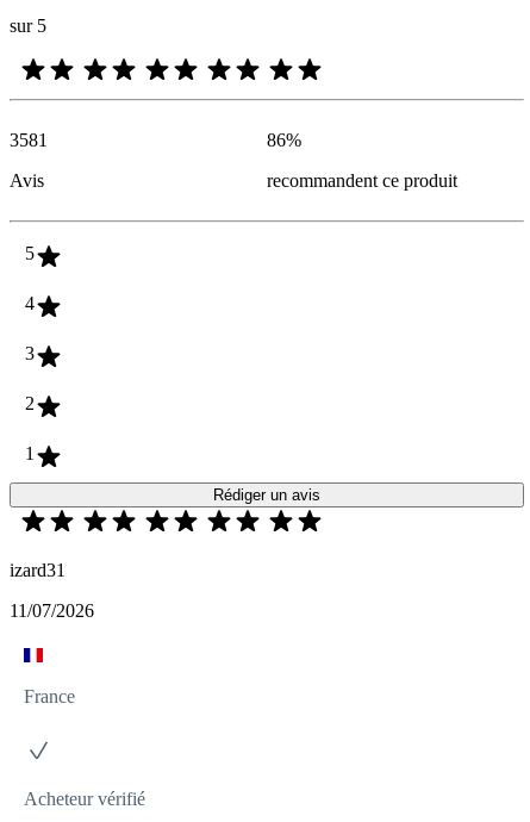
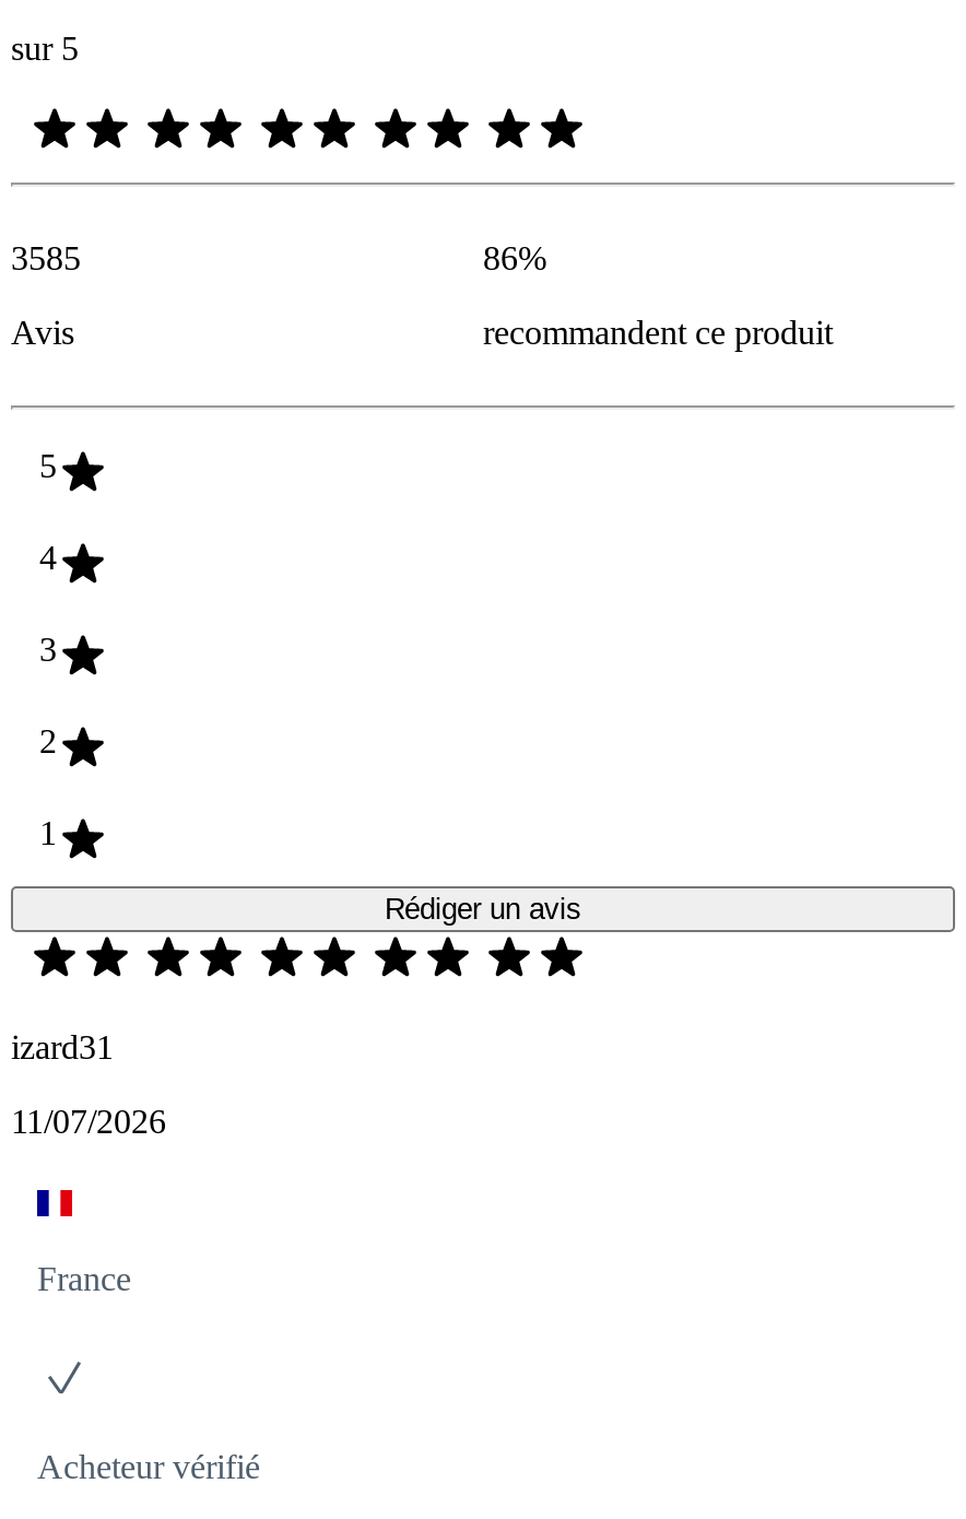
- 3581
+ 3585
